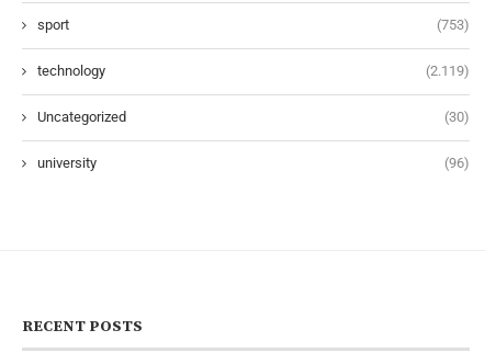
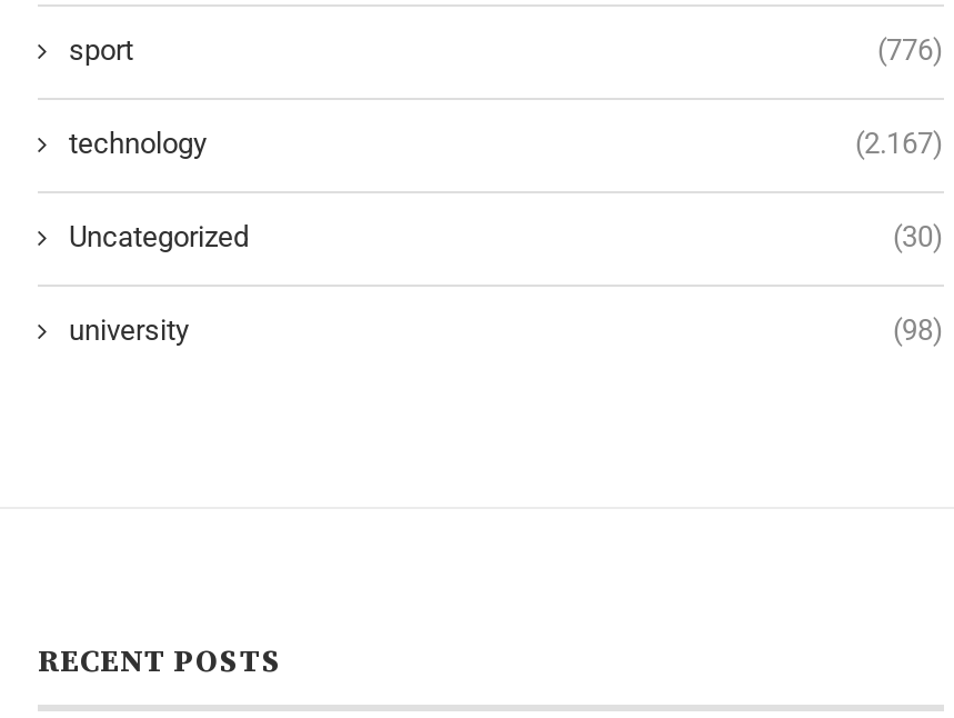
- (753)
+ (776)

- (2.119)
+ (2.167)

- (96)
+ (98)
